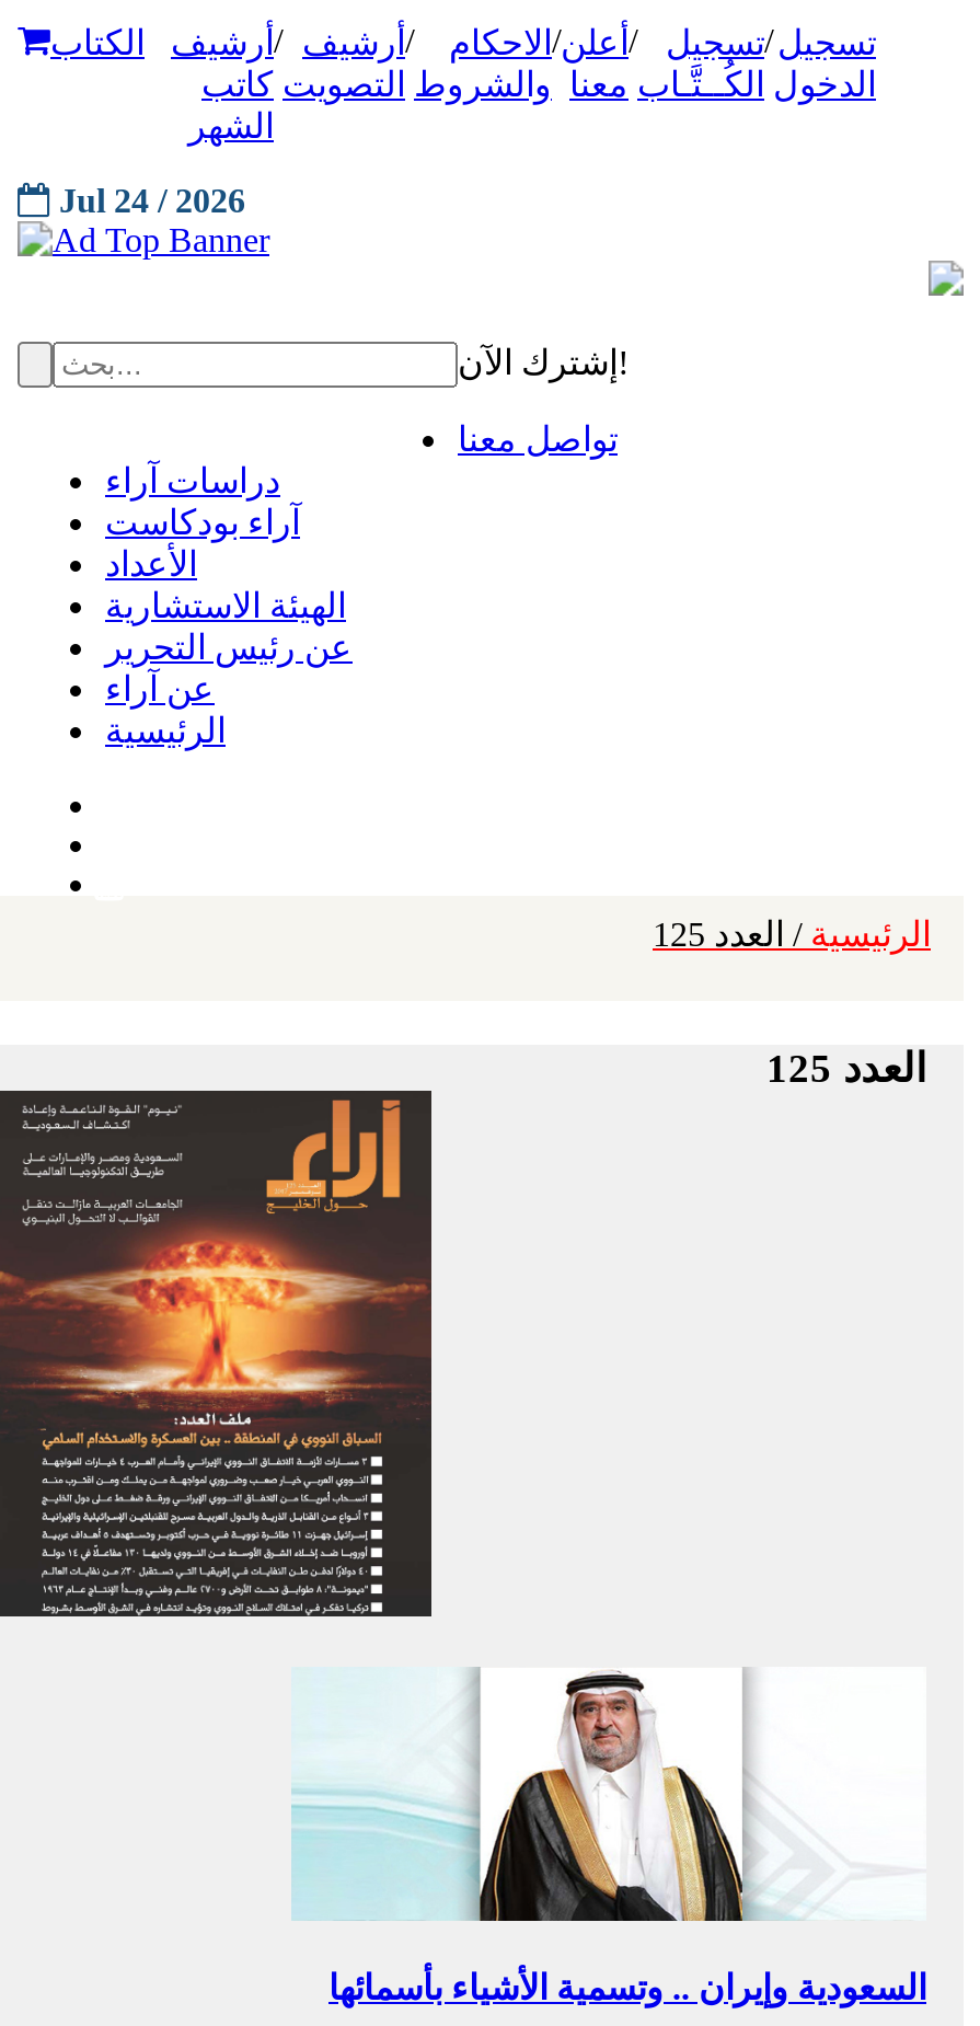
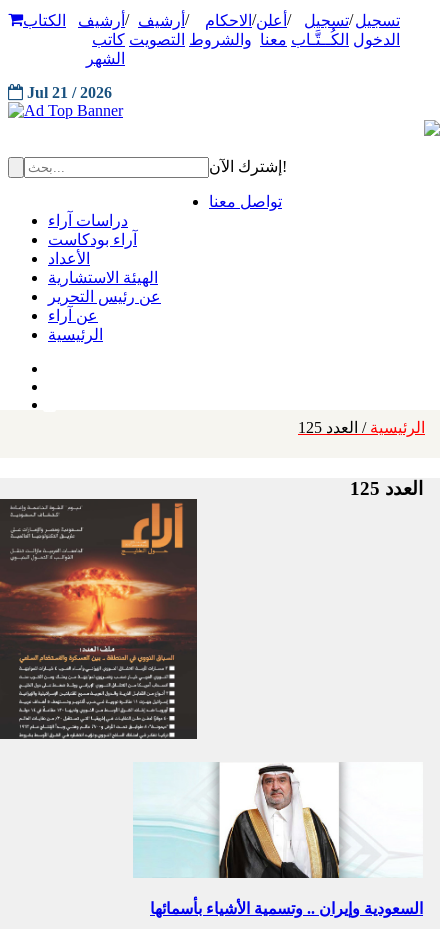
- Jul 24 / 2026
+ Jul 21 / 2026
